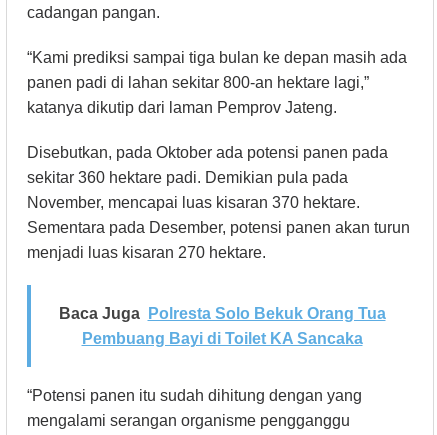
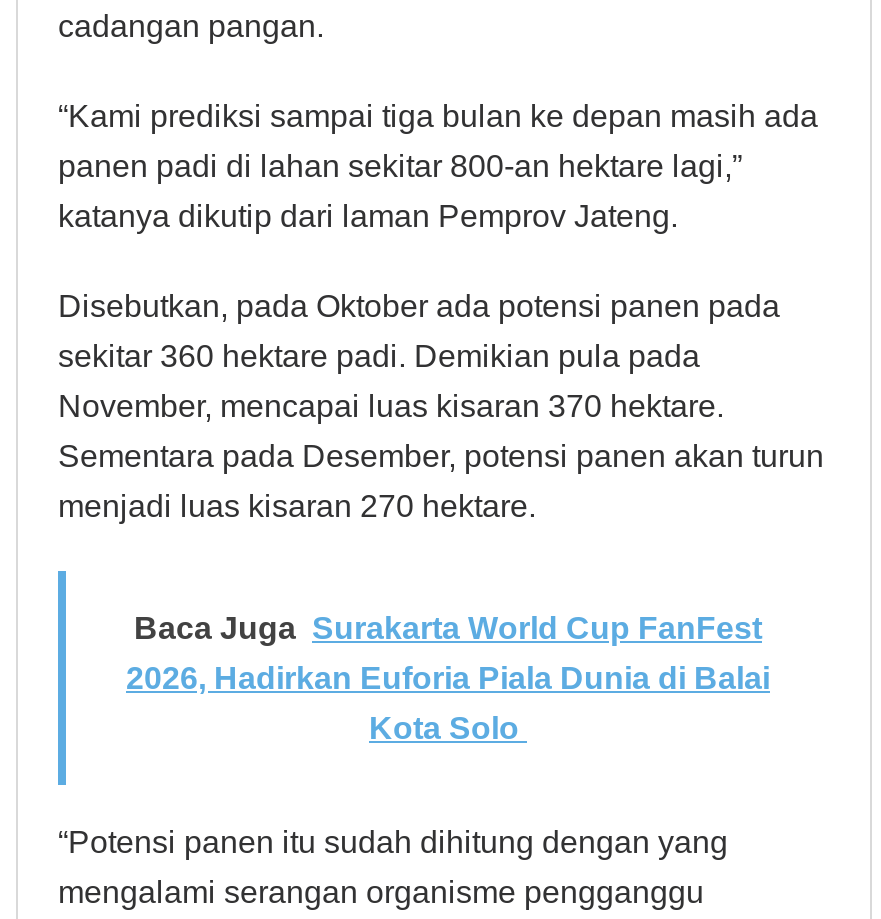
- Baca Juga Polresta Solo Bekuk Orang Tua
- Pembuang Bayi di Toilet KA Sancaka
+ Baca Juga Surakarta World Cup FanFest
+ 2026, Hadirkan Euforia Piala Dunia di Balai
+ Kota Solo
